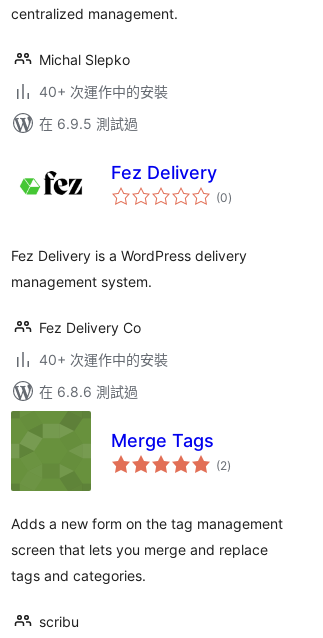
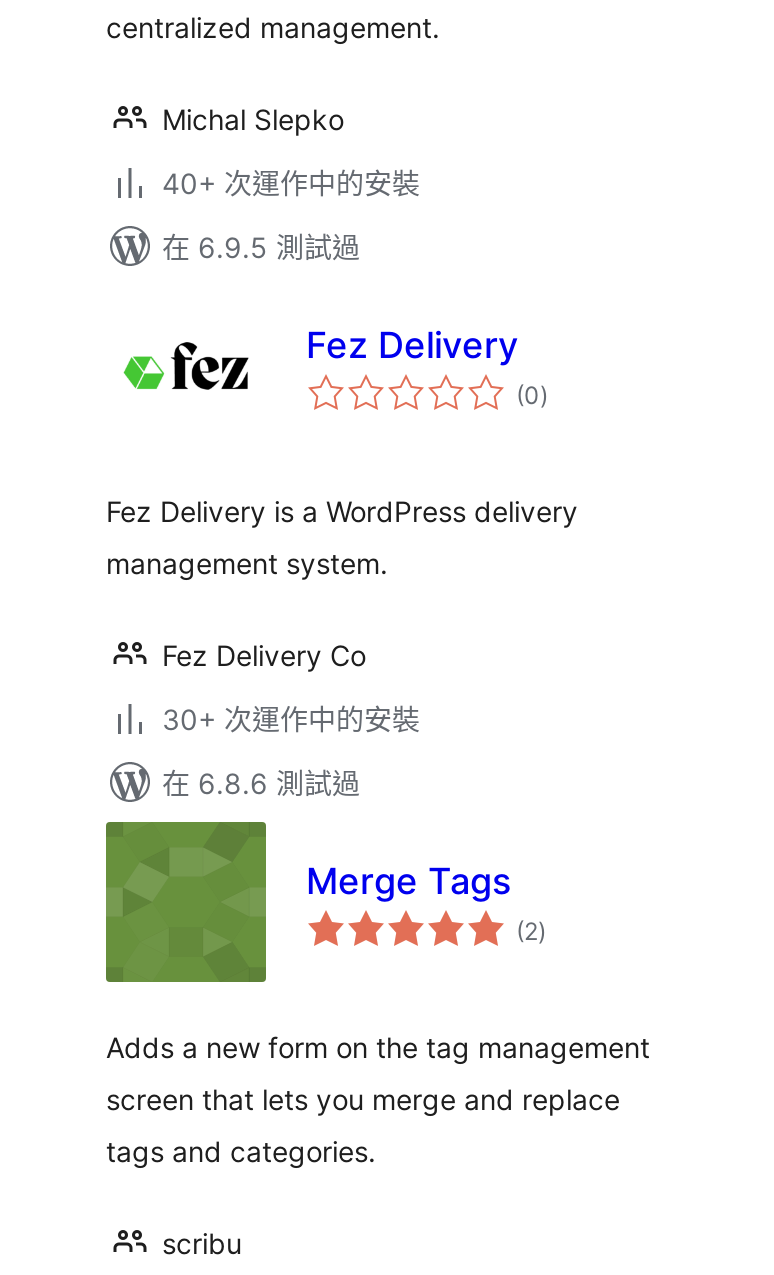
- 40+ 次運作中的安裝
+ 30+ 次運作中的安裝
